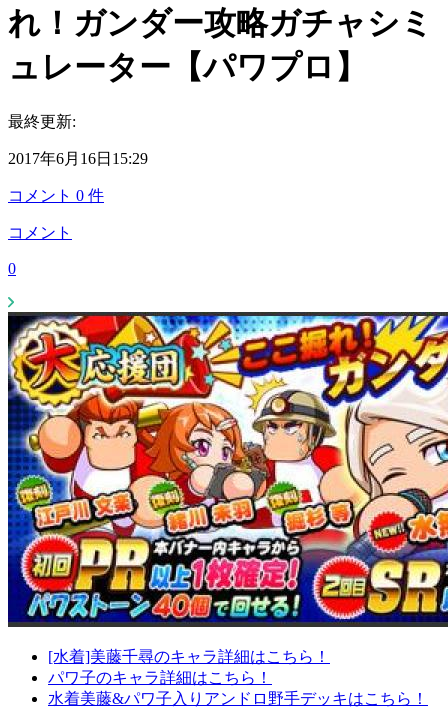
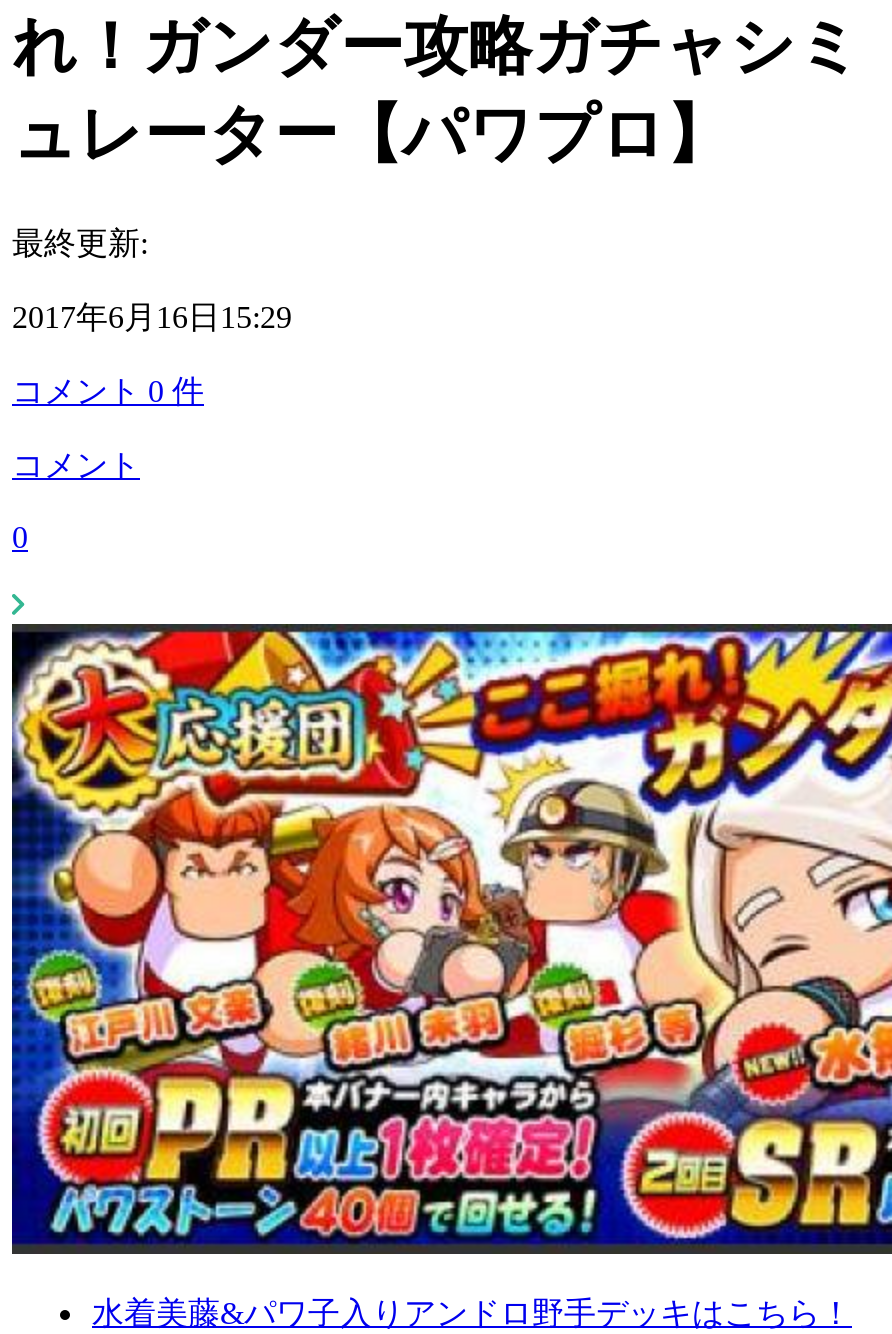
- [水着]美藤千尋のキャラ詳細はこちら！
- パワ子のキャラ詳細はこちら！
